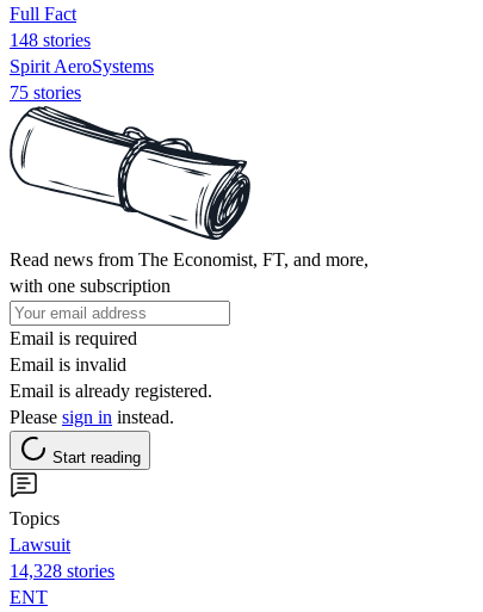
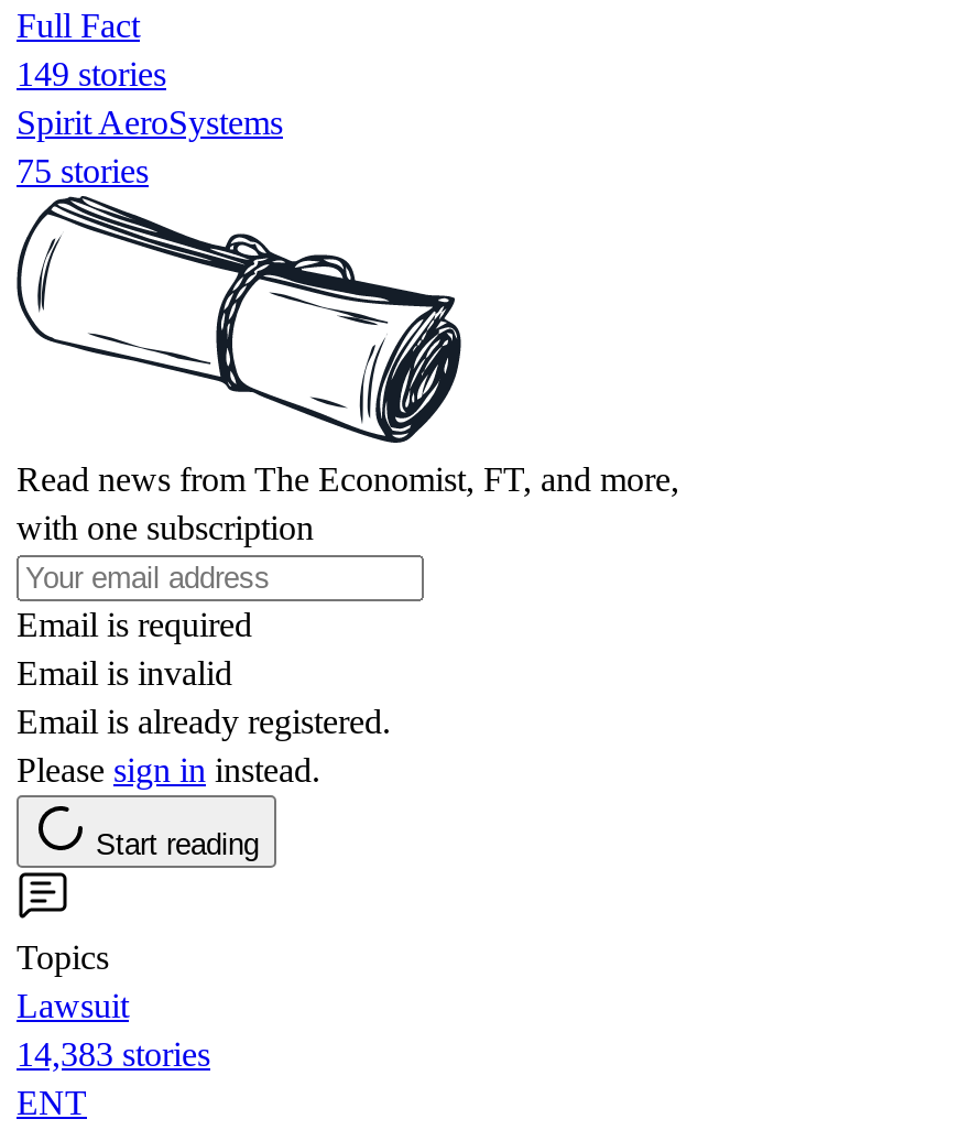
- 148 stories
+ 149 stories

- 14,328 stories
+ 14,383 stories
